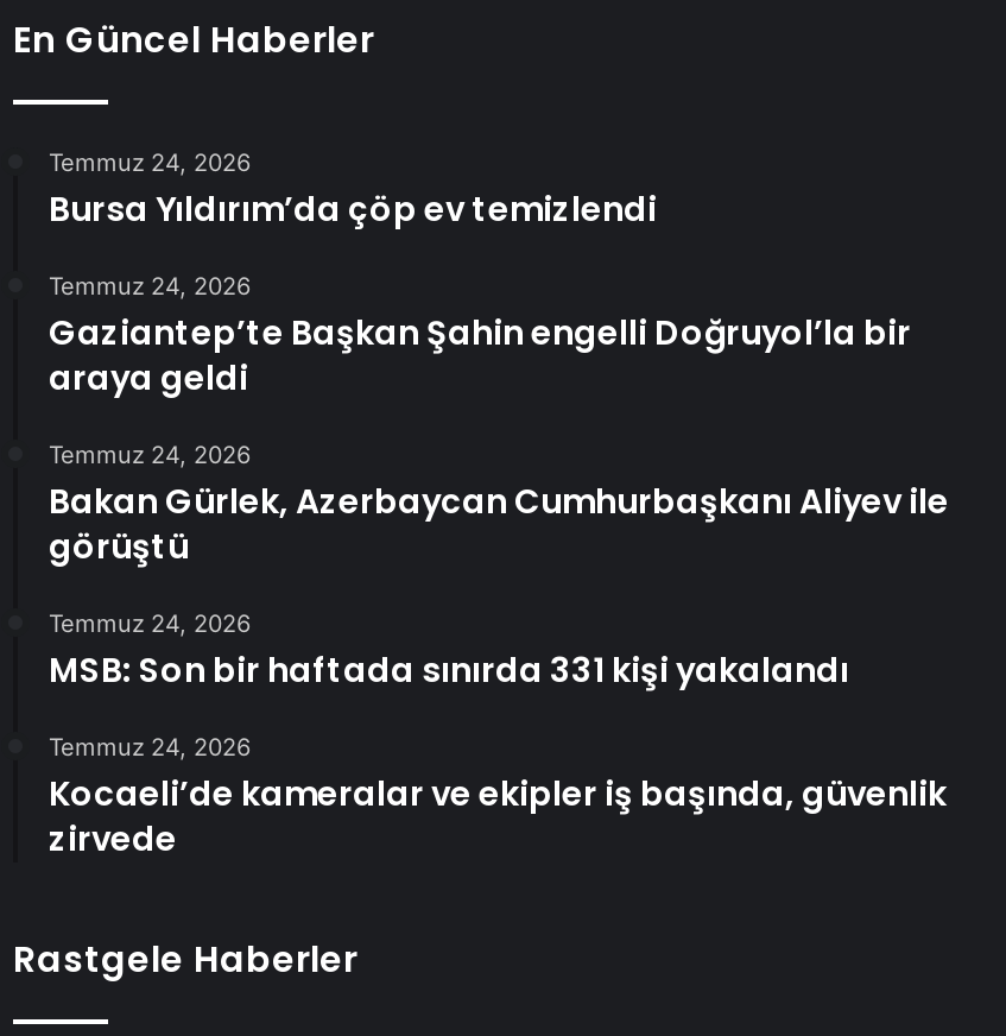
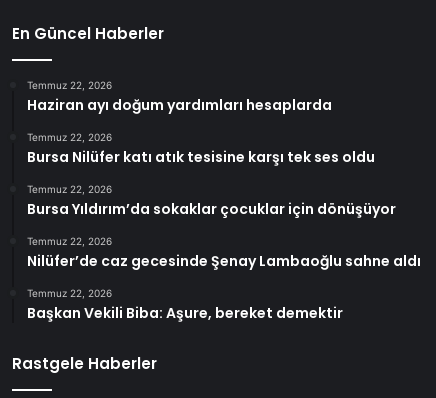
- Temmuz 24, 2026
- Bursa Yıldırım’da çöp ev temizlendi
+ Temmuz 22, 2026
+ Haziran ayı doğum yardımları hesaplarda

- Temmuz 24, 2026
- Gaziantep’te Başkan Şahin engelli Doğruyol’la bir
- araya geldi
+ Temmuz 22, 2026
+ Bursa Nilüfer katı atık tesisine karşı tek ses oldu

- Temmuz 24, 2026
- Bakan Gürlek, Azerbaycan Cumhurbaşkanı Aliyev ile
- görüştü
+ Temmuz 22, 2026
+ Bursa Yıldırım’da sokaklar çocuklar için dönüşüyor

- Temmuz 24, 2026
- MSB: Son bir haftada sınırda 331 kişi yakalandı
+ Temmuz 22, 2026
+ Nilüfer’de caz gecesinde Şenay Lambaoğlu sahne aldı

- Temmuz 24, 2026
- Kocaeli’de kameralar ve ekipler iş başında, güvenlik
- zirvede
+ Temmuz 22, 2026
+ Başkan Vekili Biba: Aşure, bereket demektir
